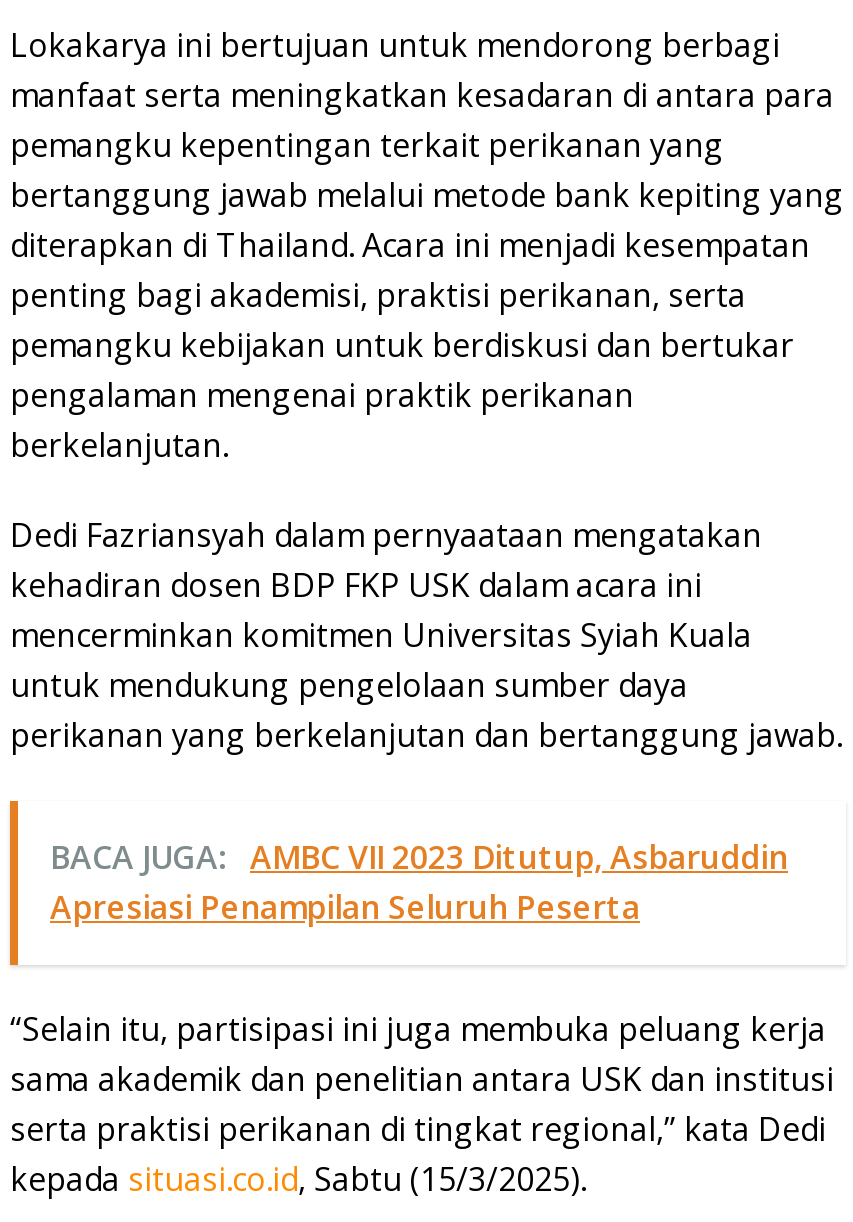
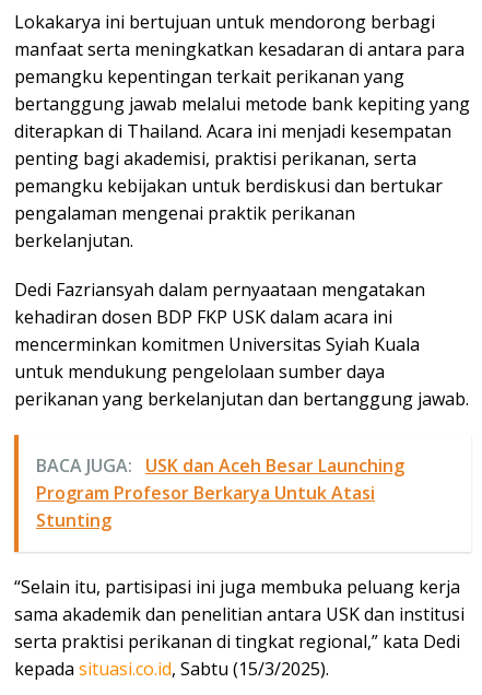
- BACA JUGA: AMBC VII 2023 Ditutup, Asbaruddin
- Apresiasi Penampilan Seluruh Peserta
+ BACA JUGA: USK dan Aceh Besar Launching
+ Program Profesor Berkarya Untuk Atasi
+ Stunting
